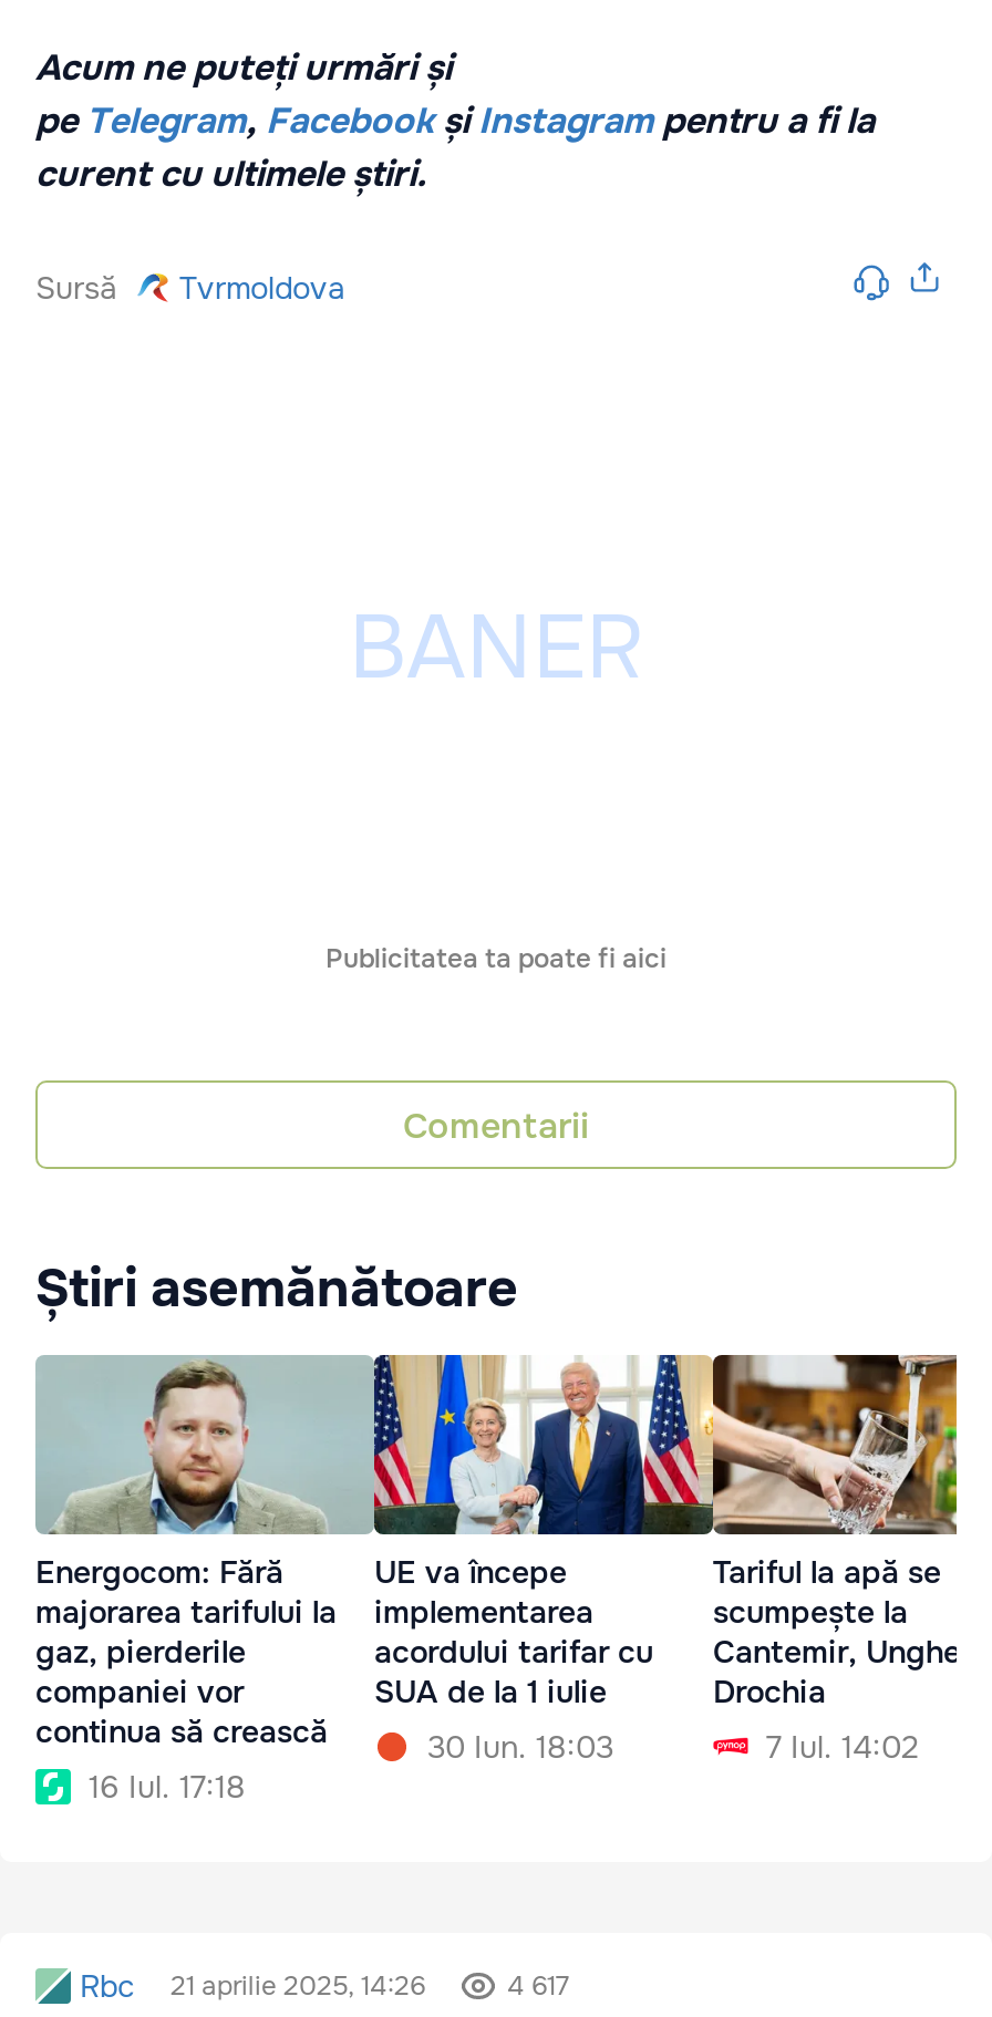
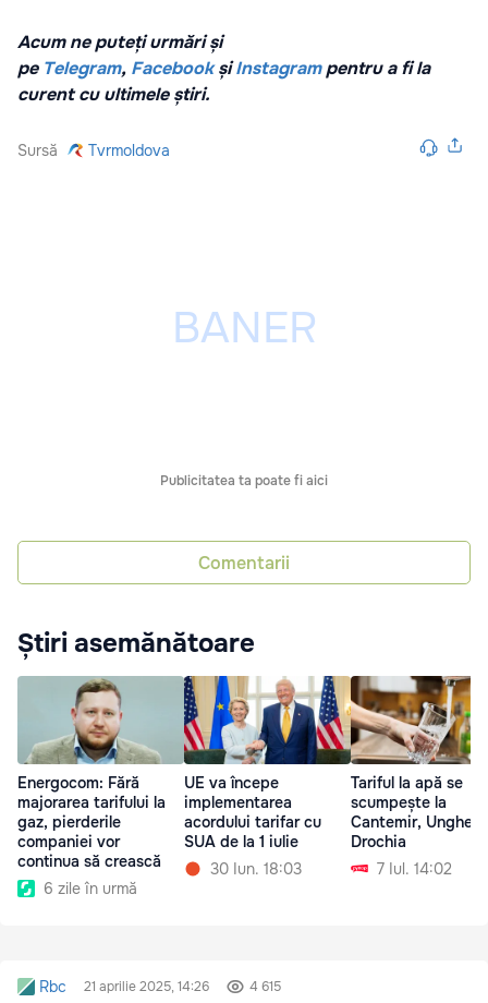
- 16 Iul. 17:18
+ 6 zile în urmă

- 4 617
+ 4 615
